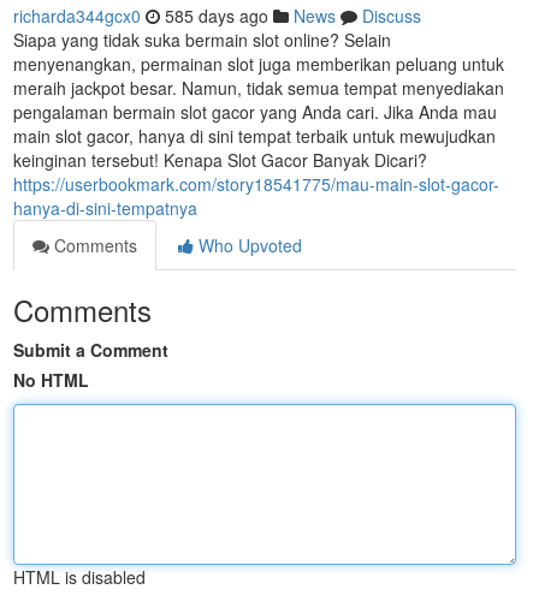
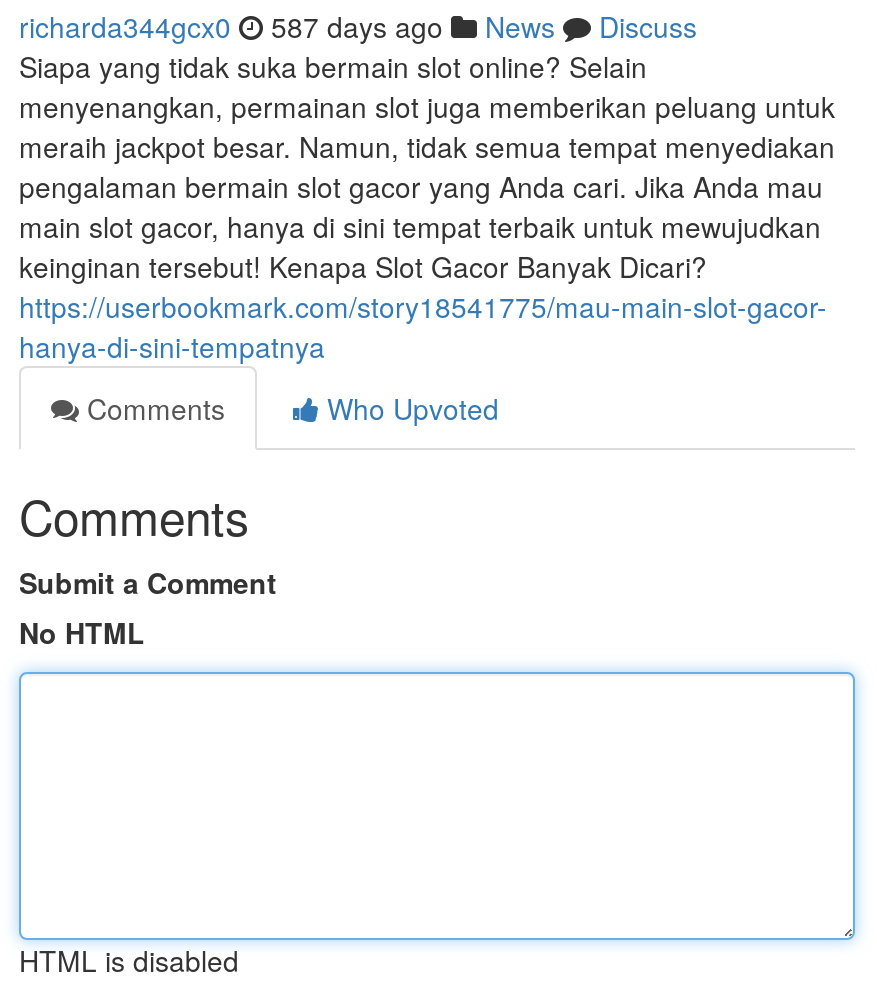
- richarda344gcx0 585 days ago News Discuss
+ richarda344gcx0 587 days ago News Discuss
